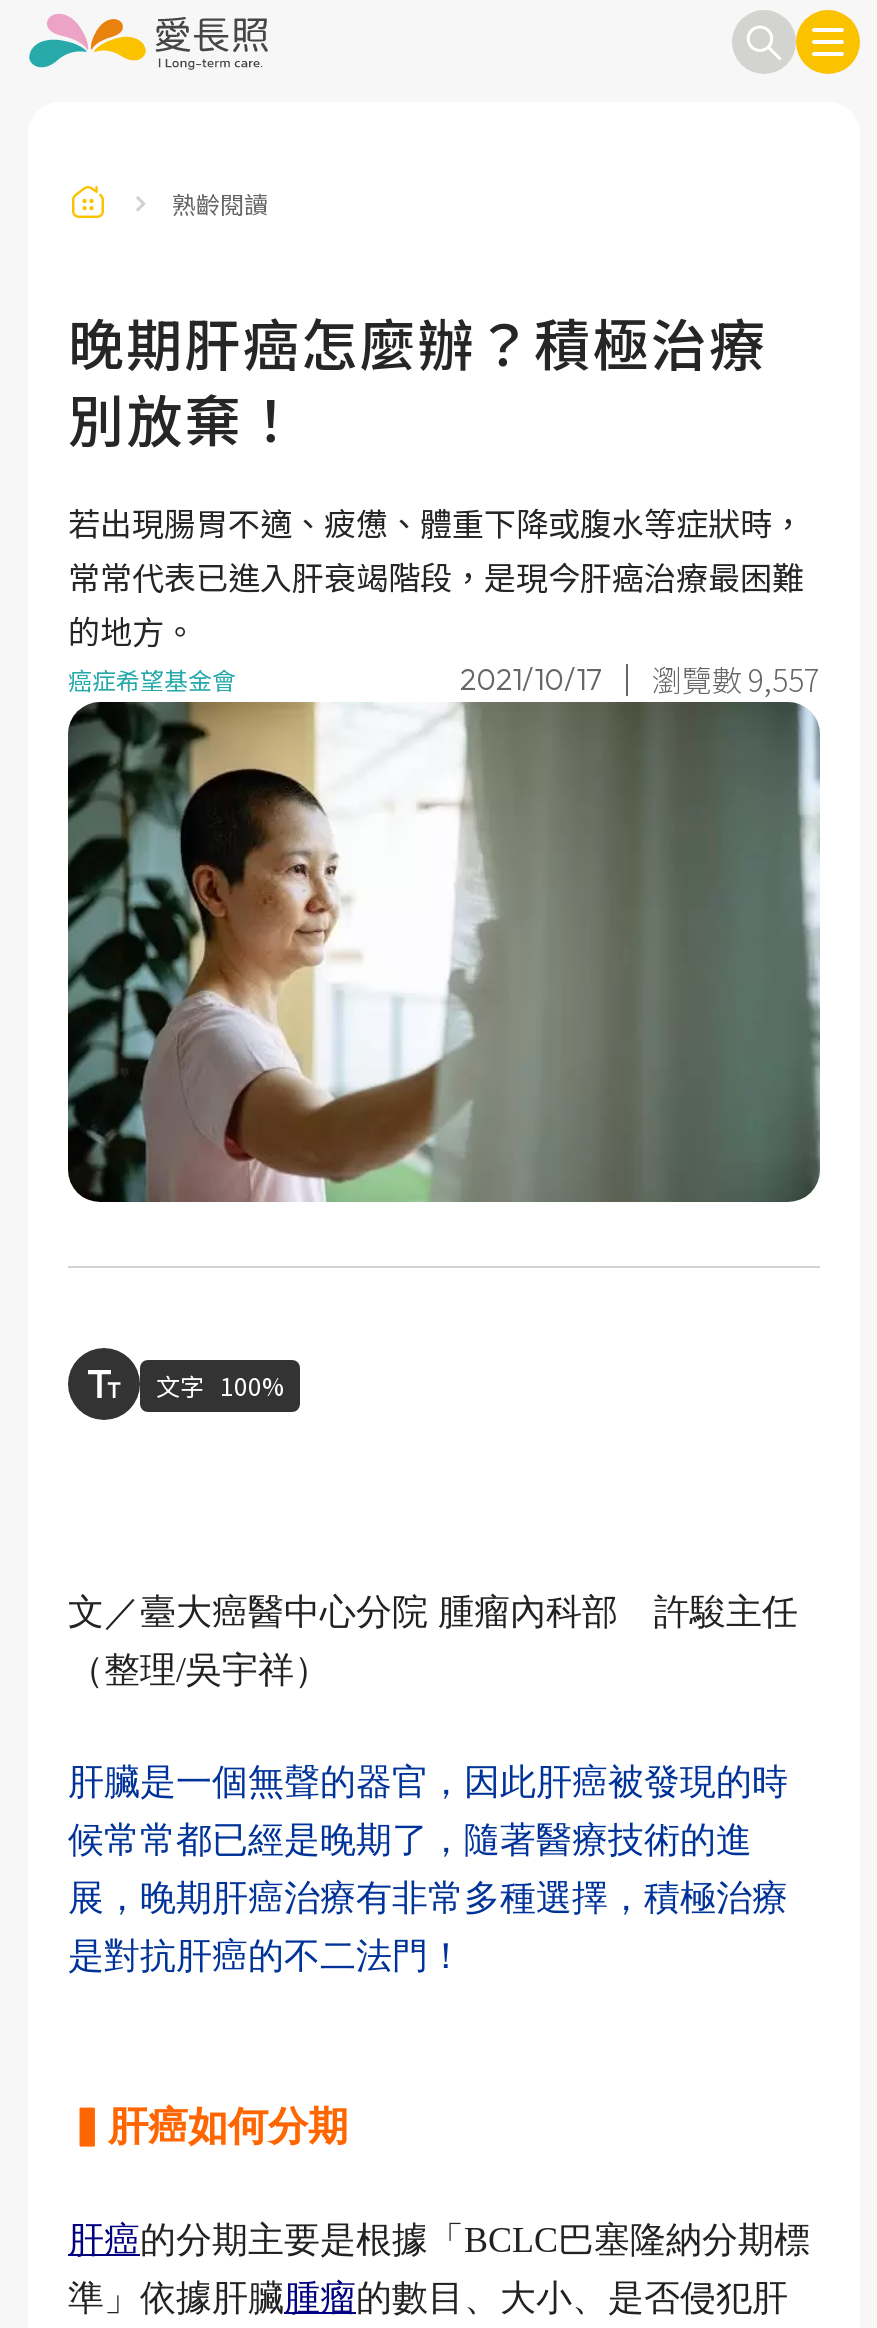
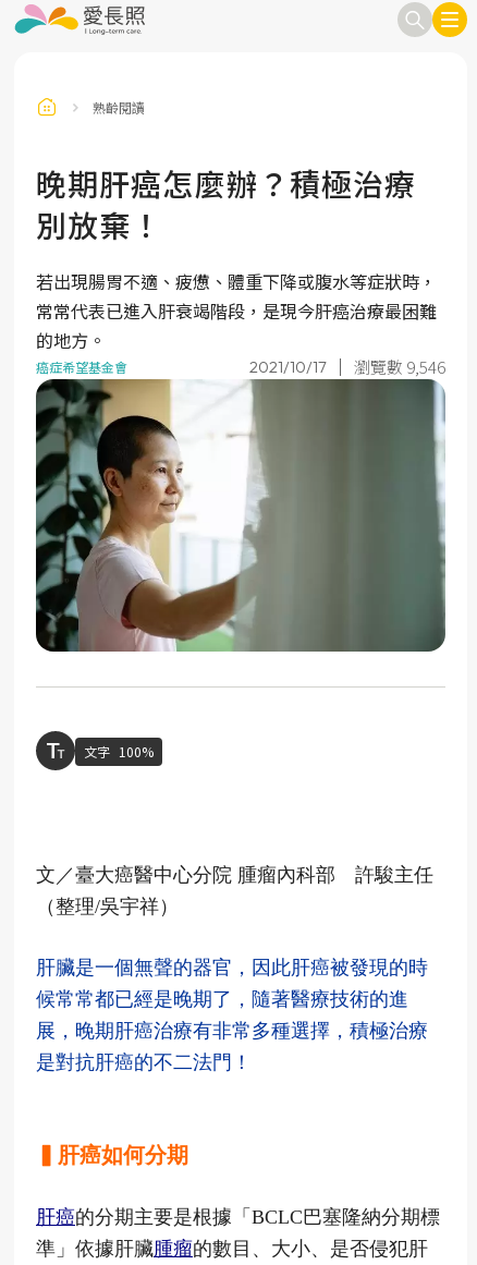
- 2021/10/17 瀏覽數 9,557
+ 2021/10/17 瀏覽數 9,546
